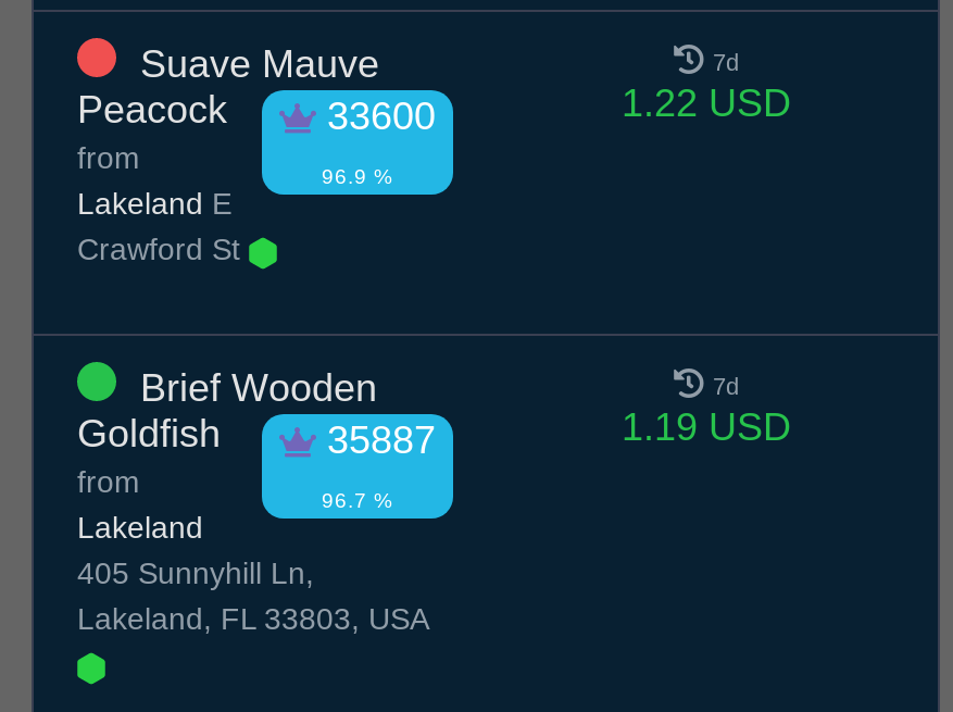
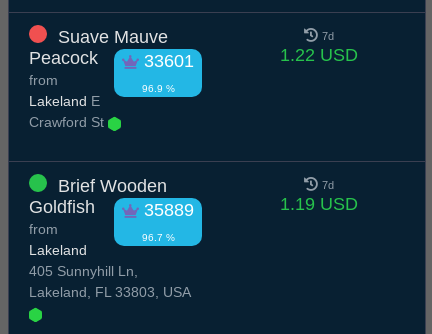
- 33600
+ 33601

- 35887
+ 35889
